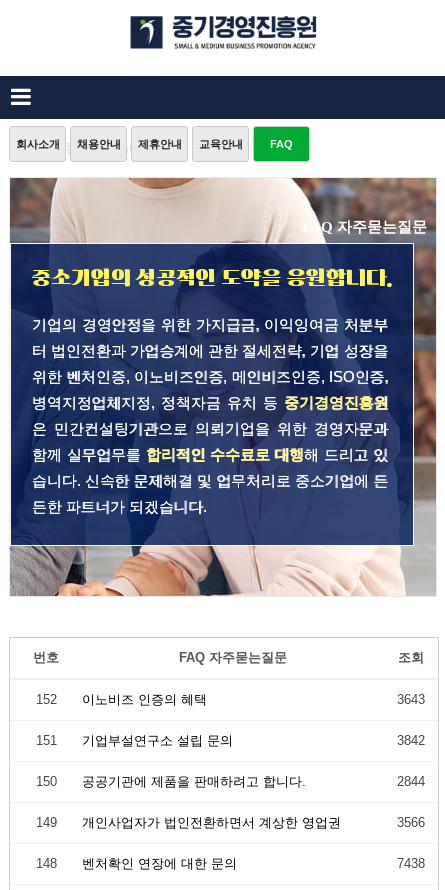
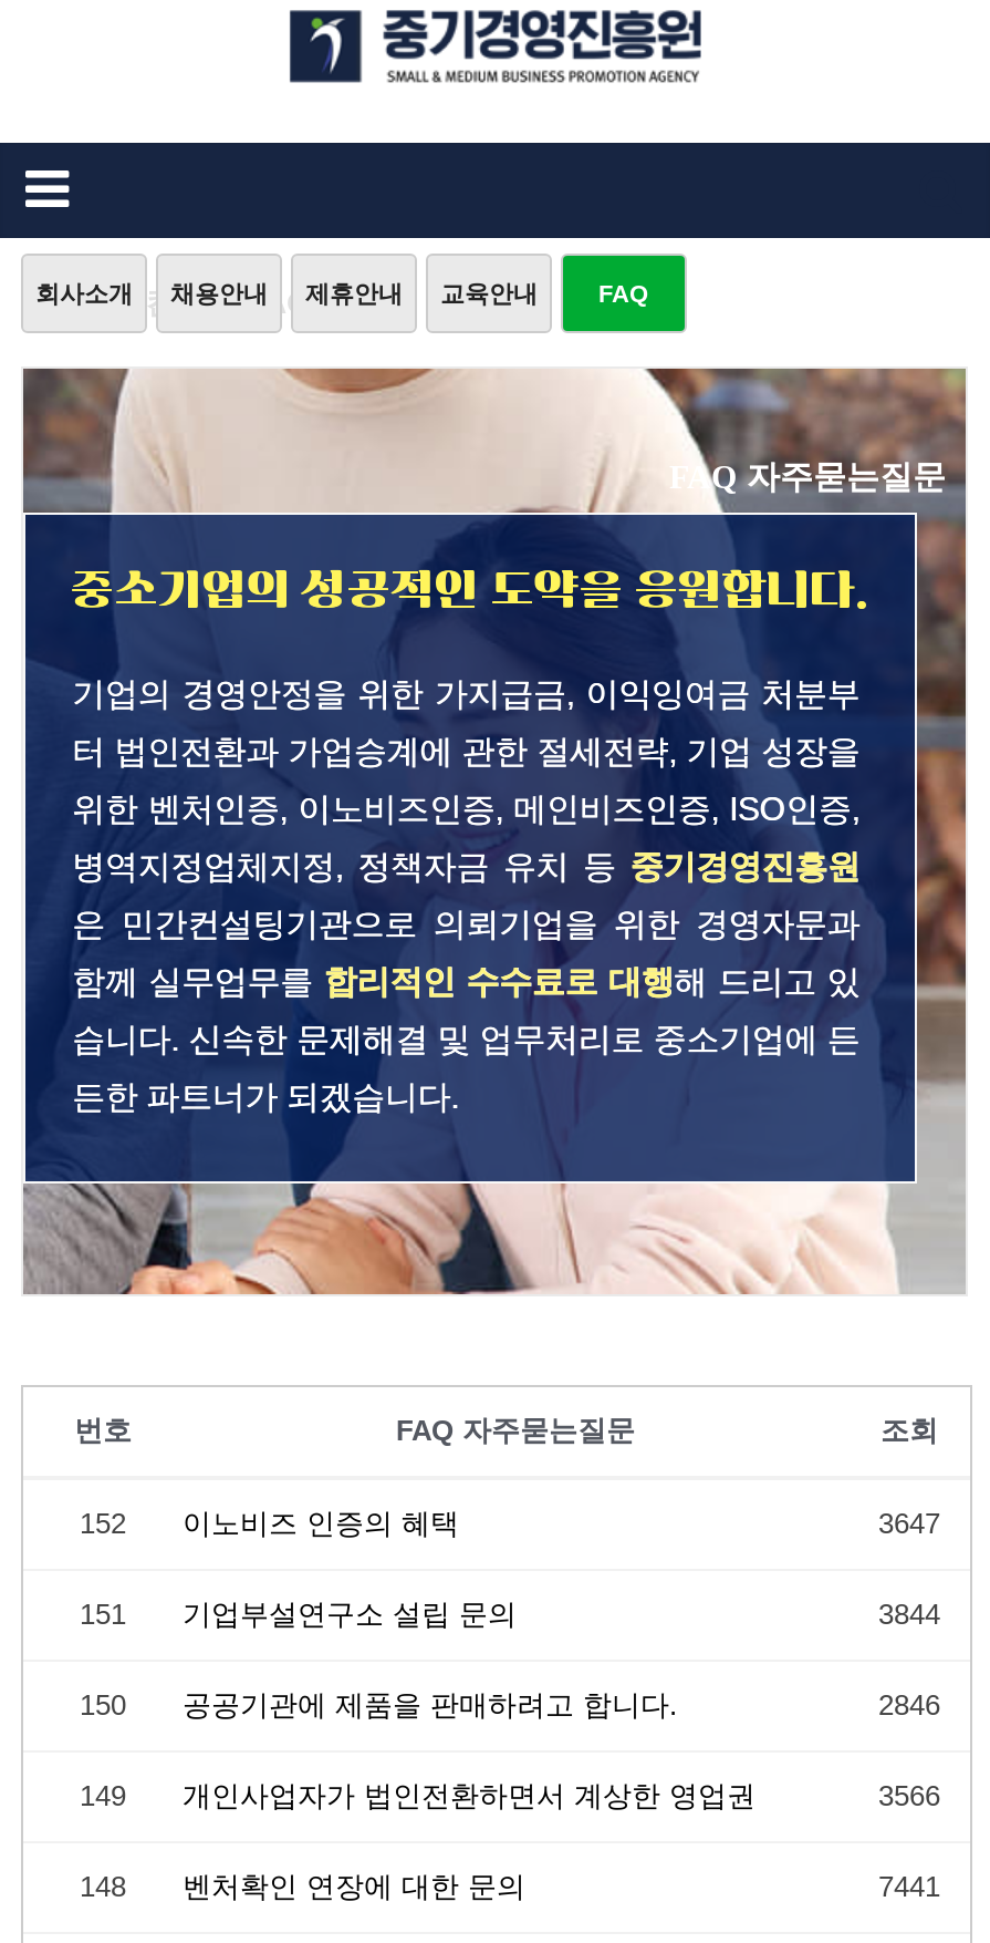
- 3643
+ 3647

- 3842
+ 3844

- 2844
+ 2846

- 7438
+ 7441
